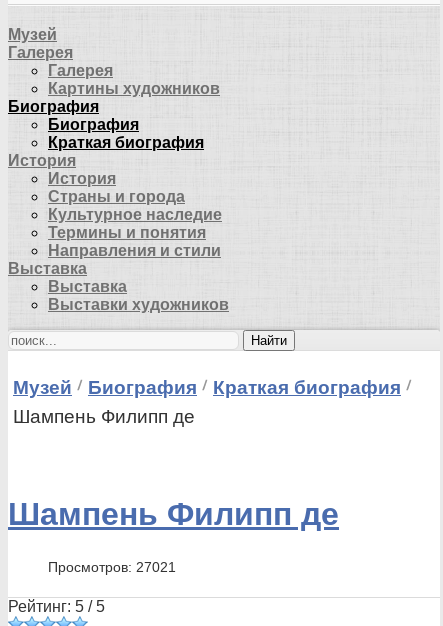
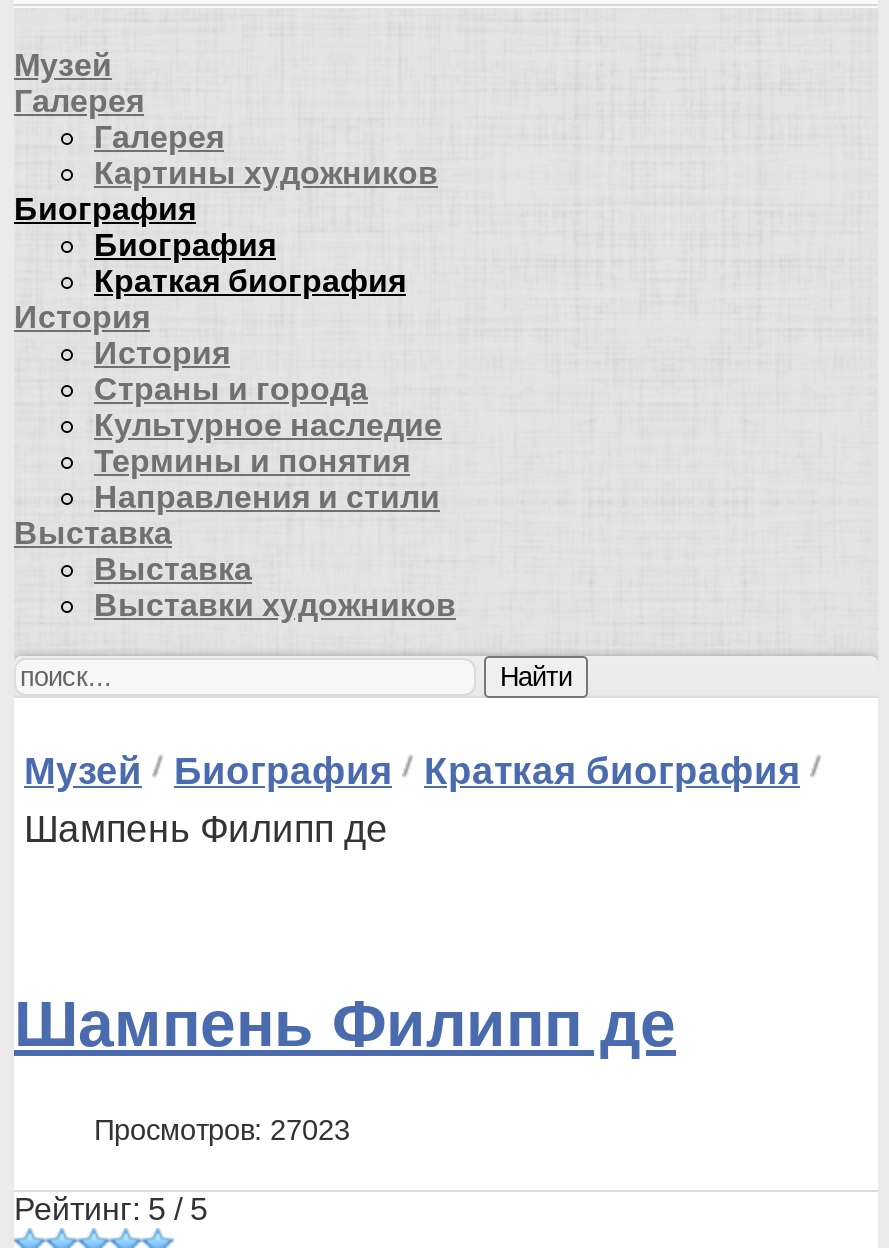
- Просмотров: 27021
+ Просмотров: 27023
